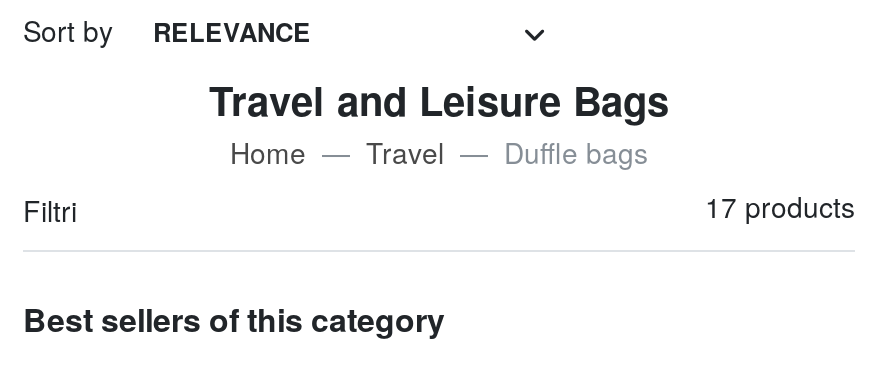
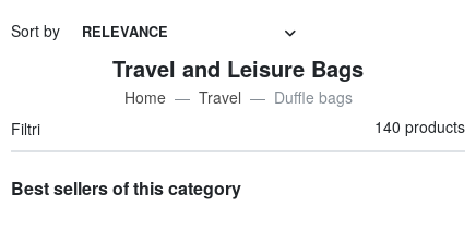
- 17 products
+ 140 products
